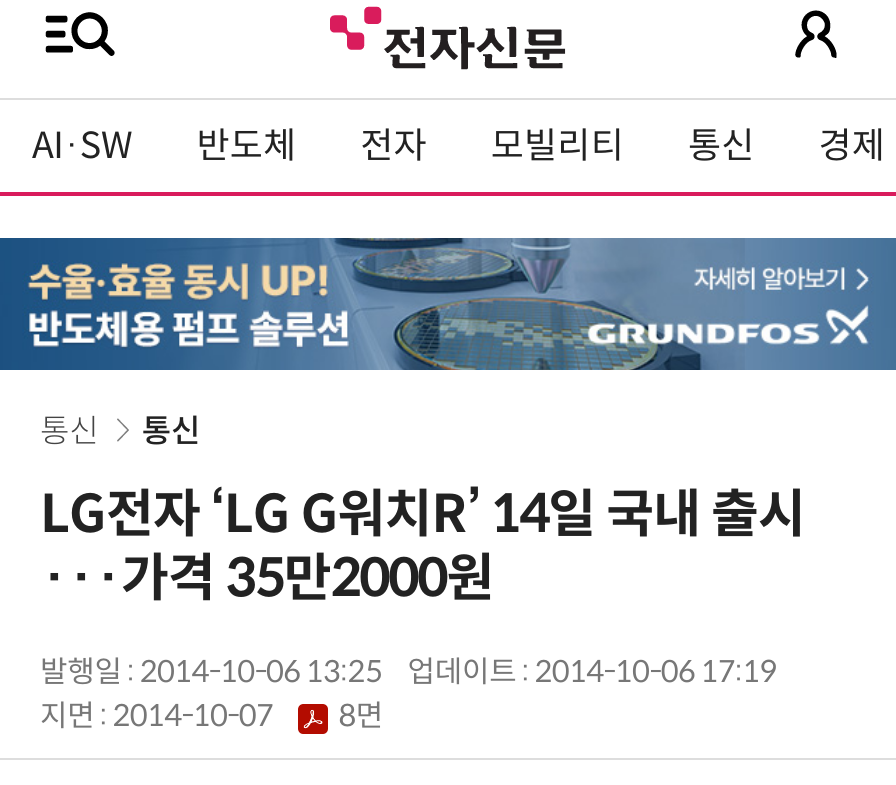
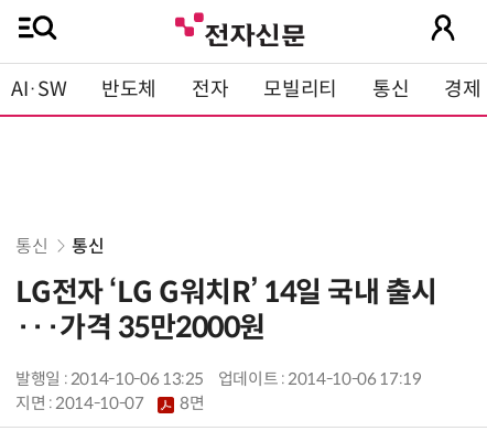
- [image]
